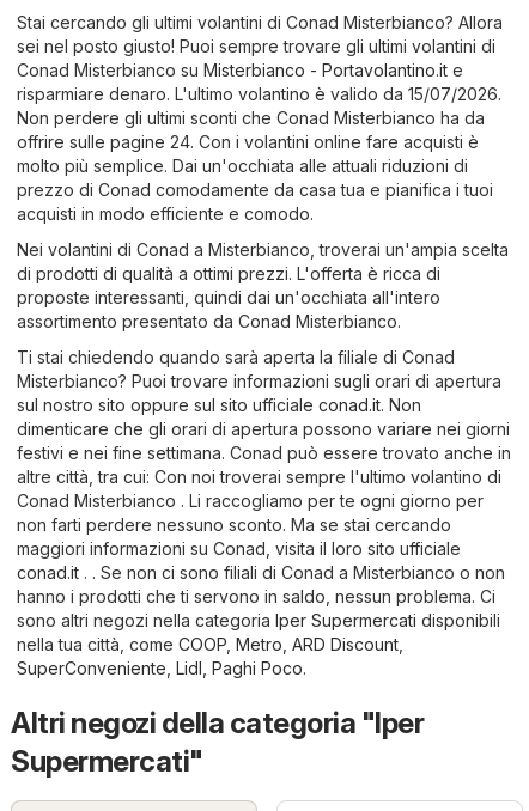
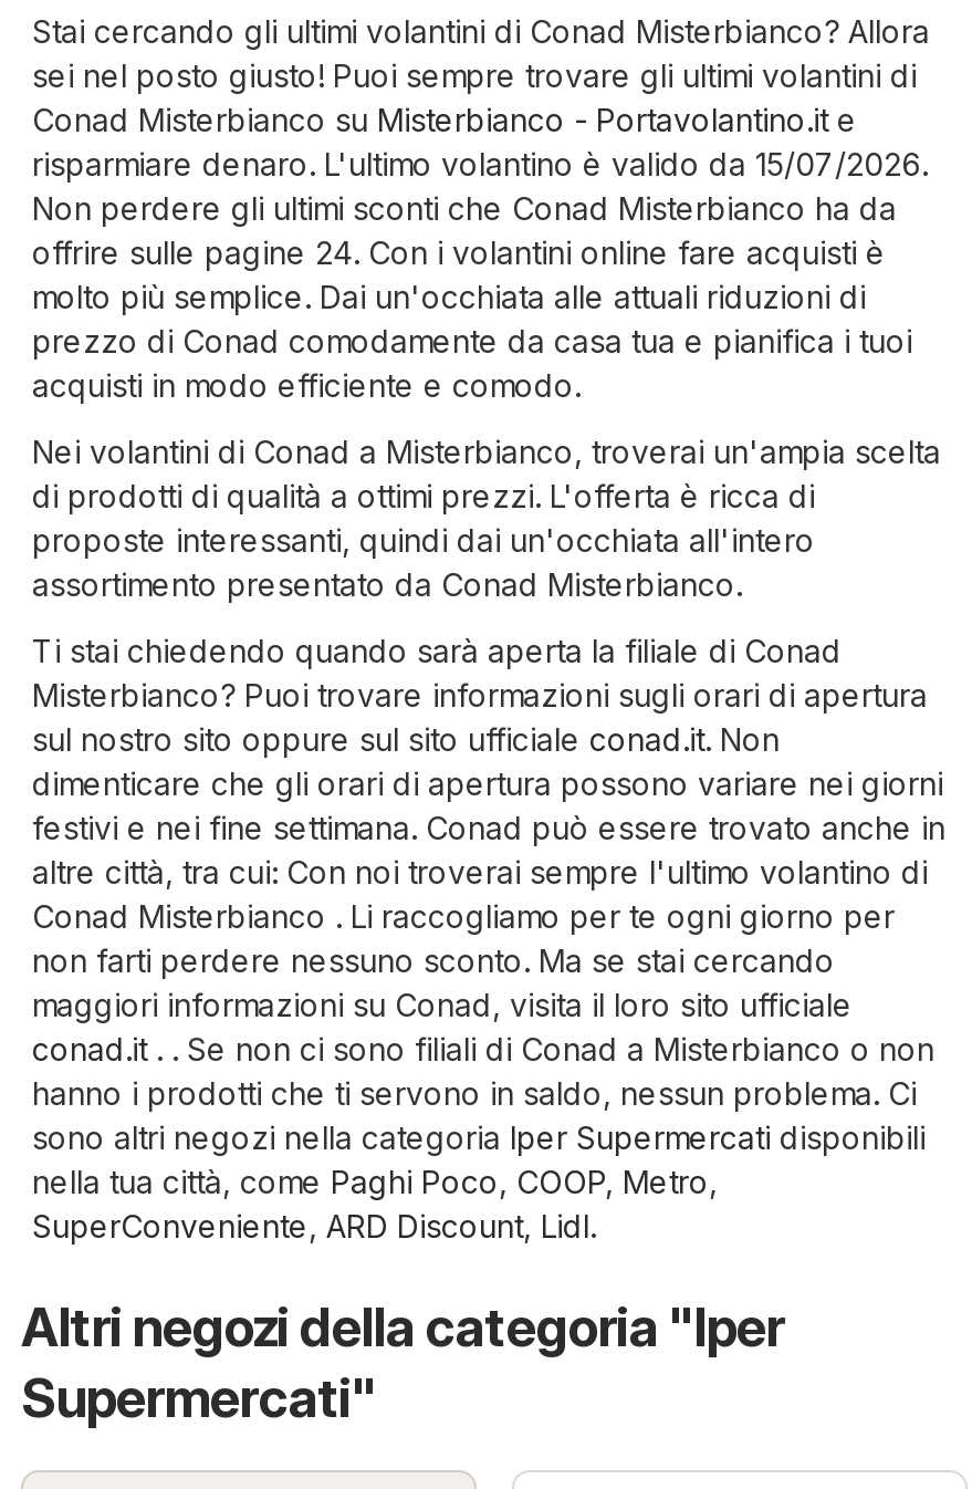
- nella tua città, come COOP, Metro, ARD Discount,
+ nella tua città, come Paghi Poco, COOP, Metro,

- SuperConveniente, Lidl, Paghi Poco.
+ SuperConveniente, ARD Discount, Lidl.
